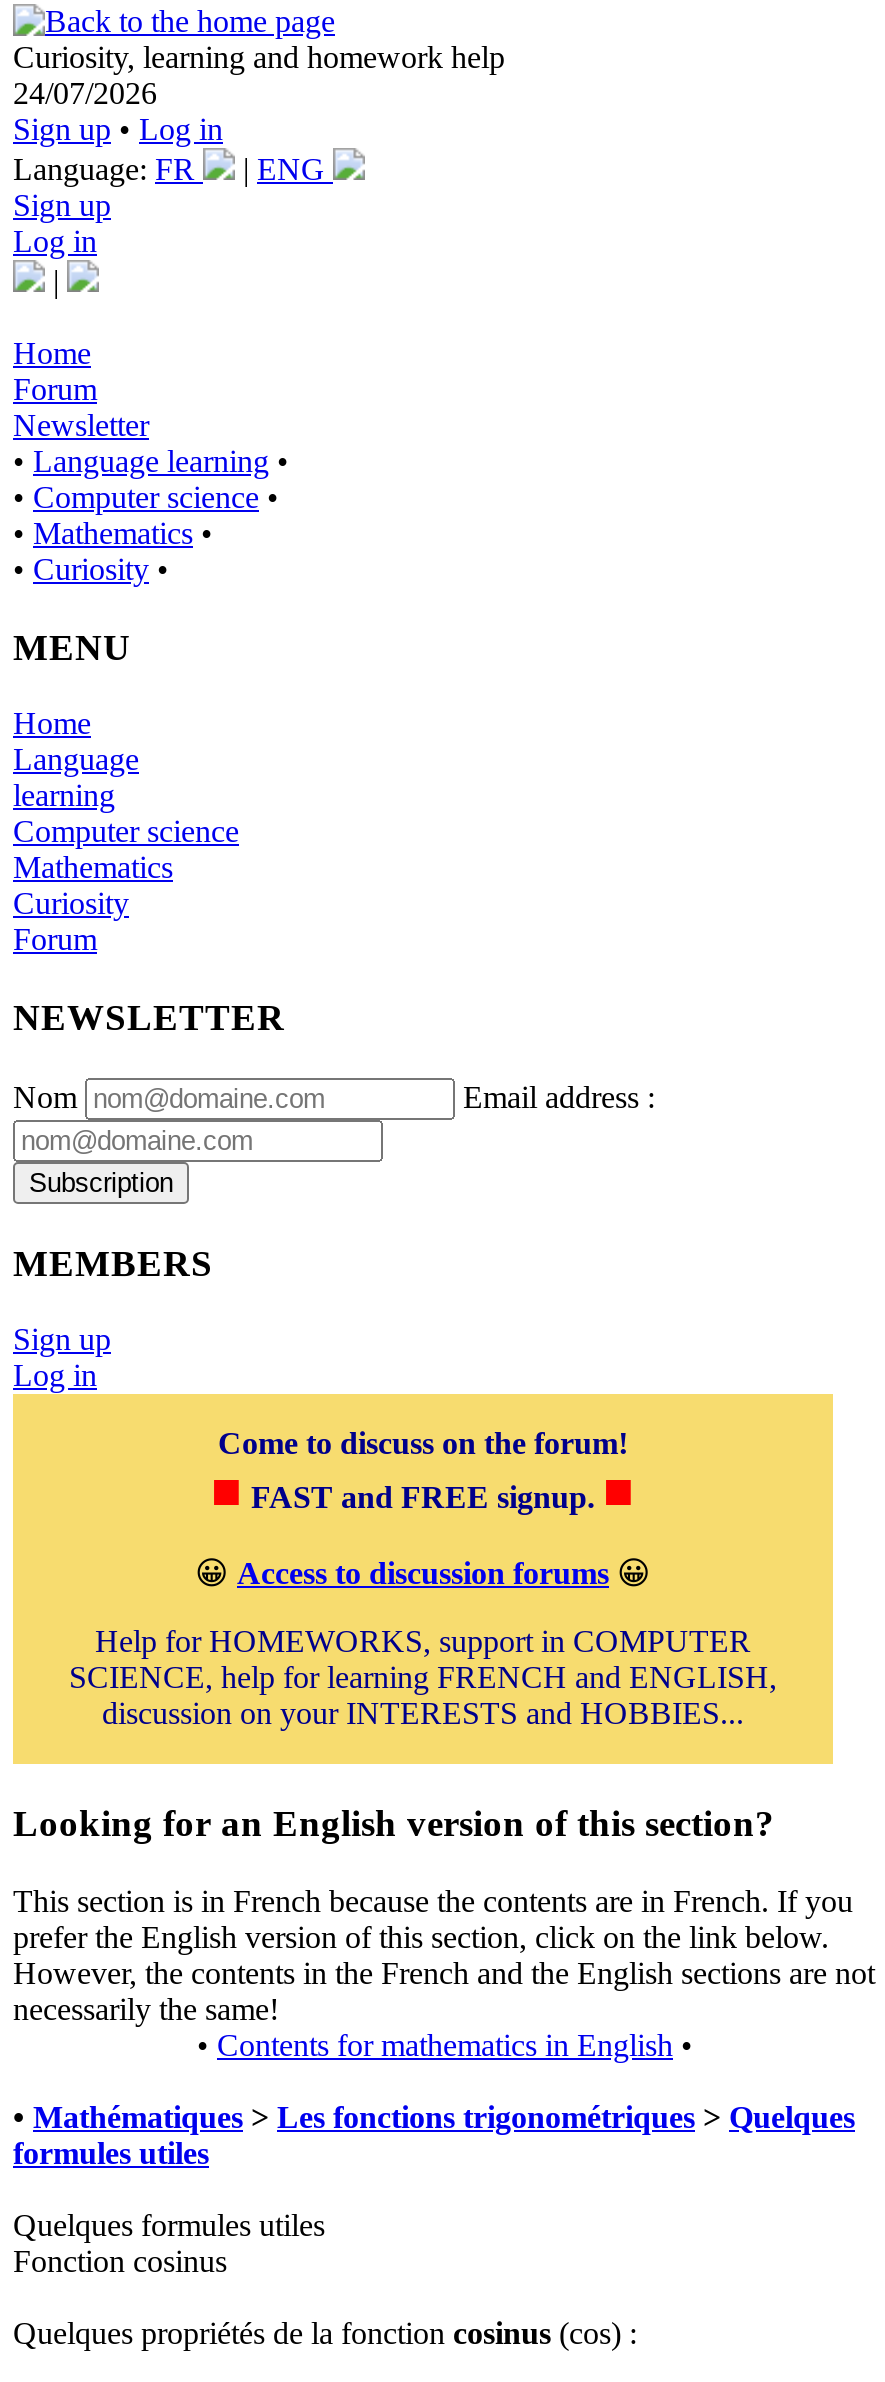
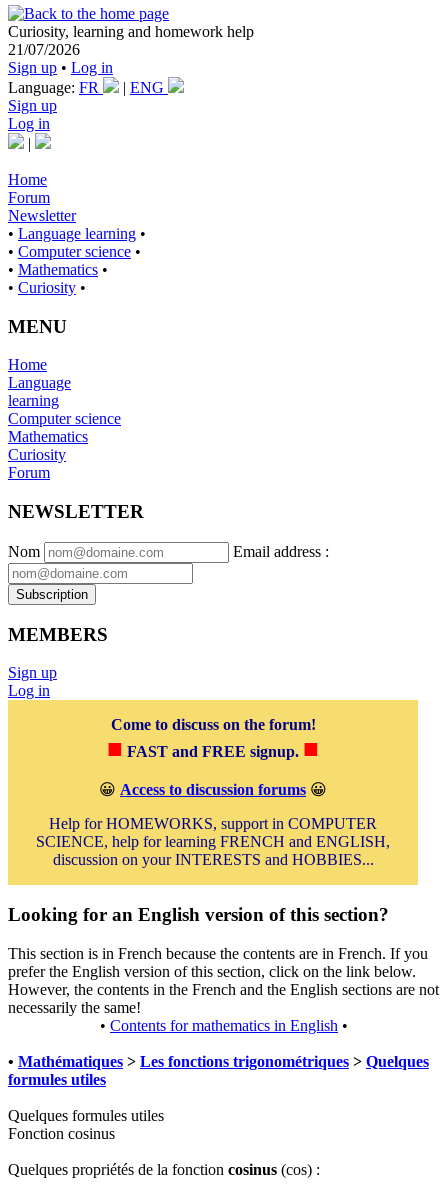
- 24/07/2026
+ 21/07/2026
